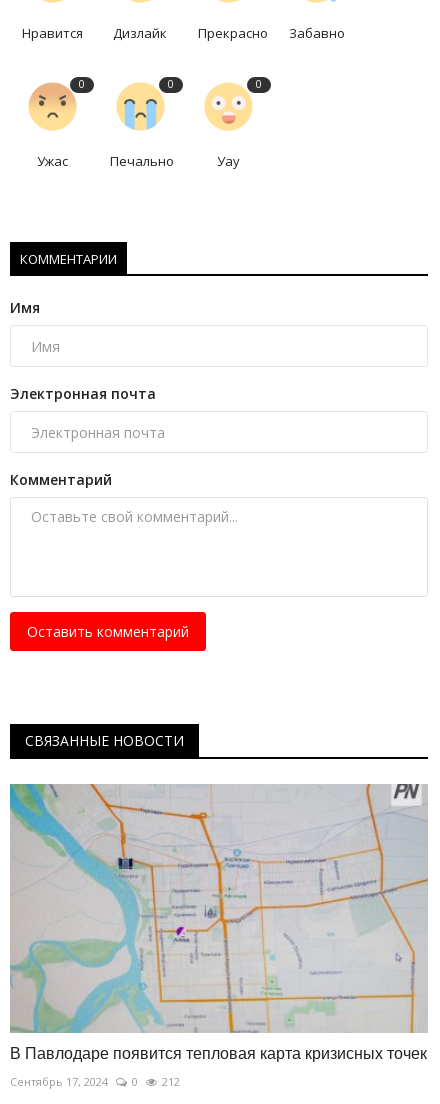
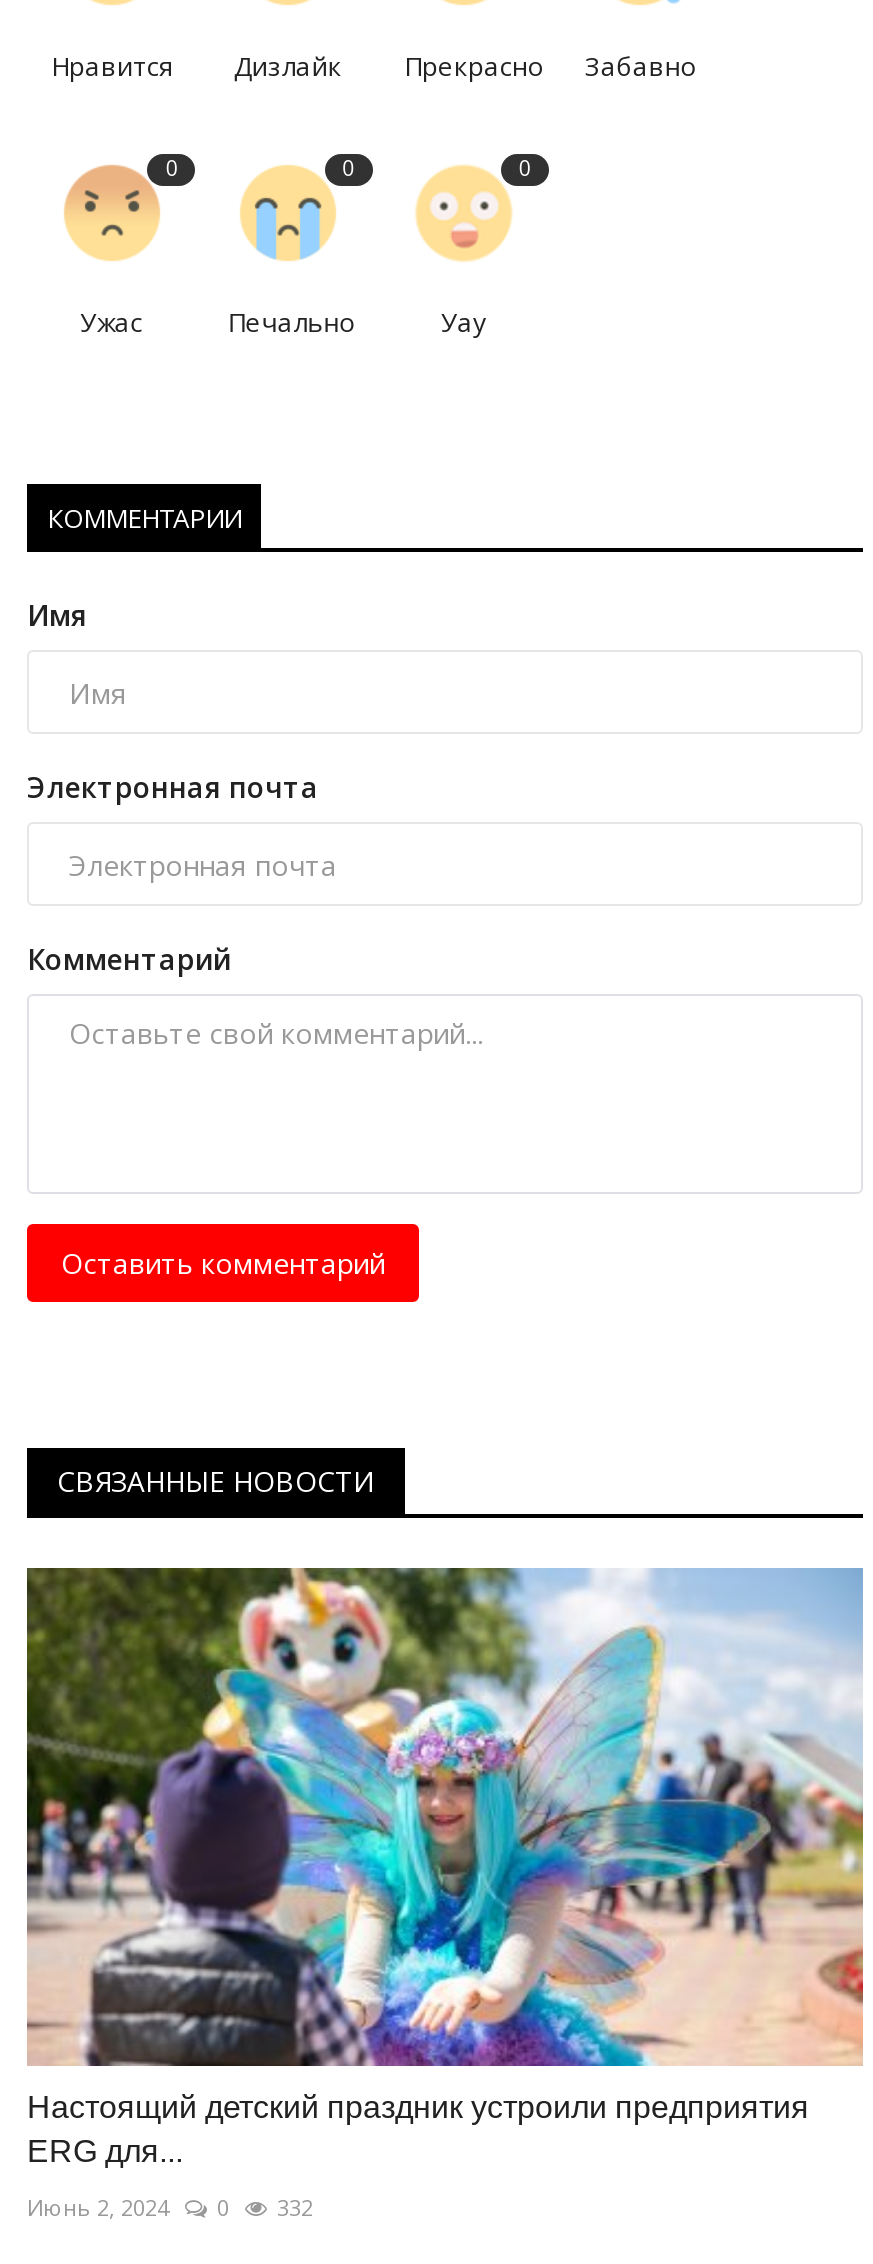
- [image]
- В Павлодаре появится тепловая карта кризисных точек
+ [image]
+ Настоящий детский праздник устроили предприятия
+ ERG для...

- Сентябрь 17, 2024
+ Июнь 2, 2024

- 212
+ 332
